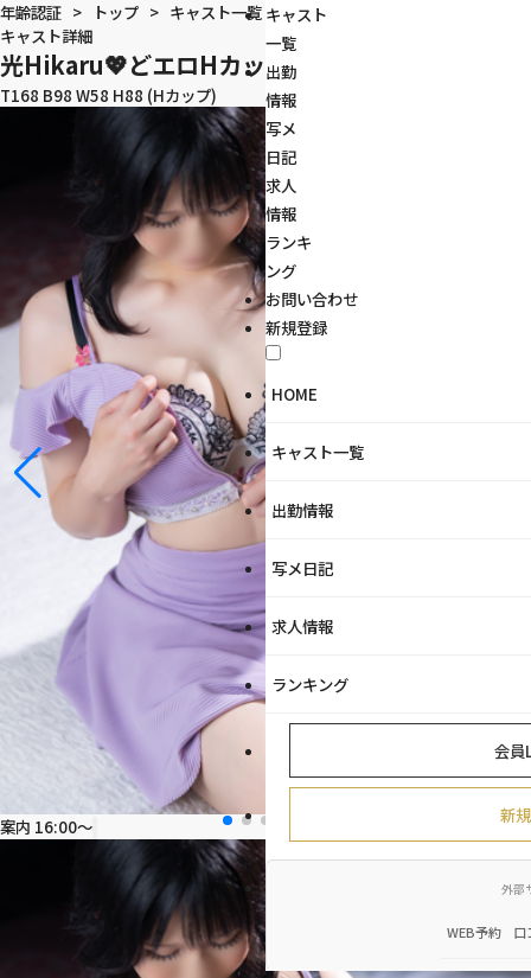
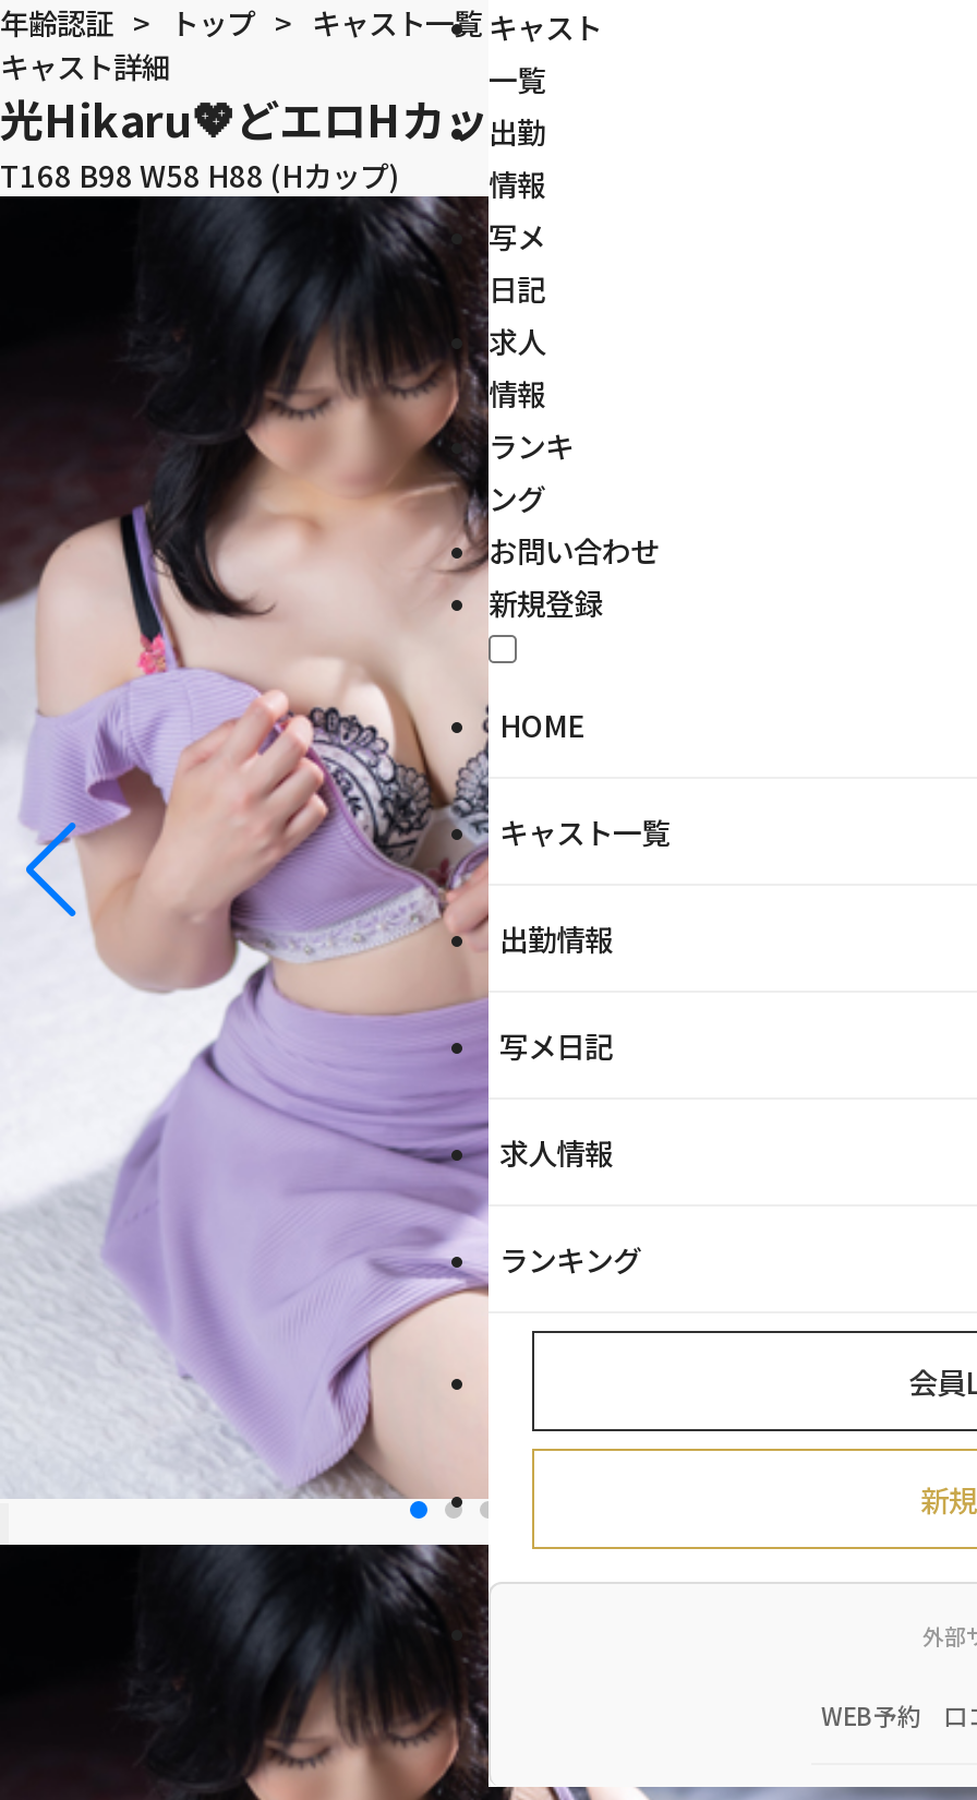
- 案内 16:00〜
